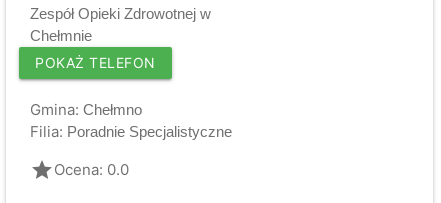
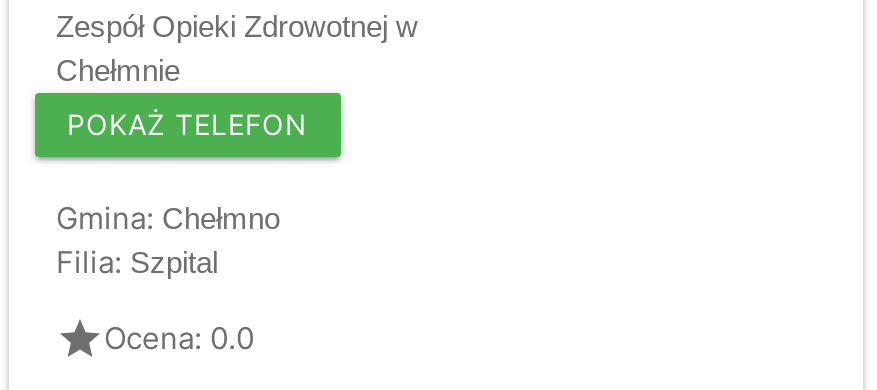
- Filia: Poradnie Specjalistyczne
+ Filia: Szpital
